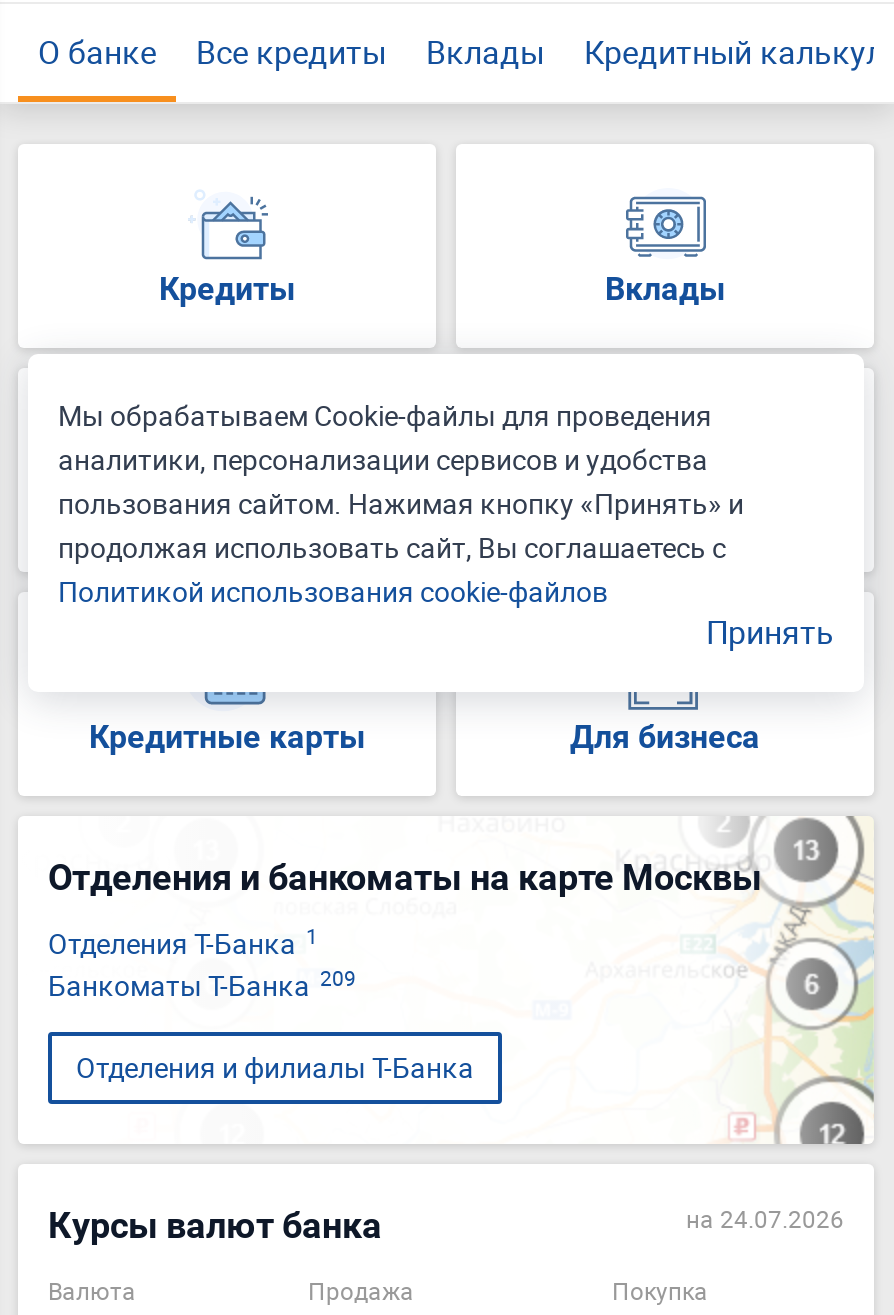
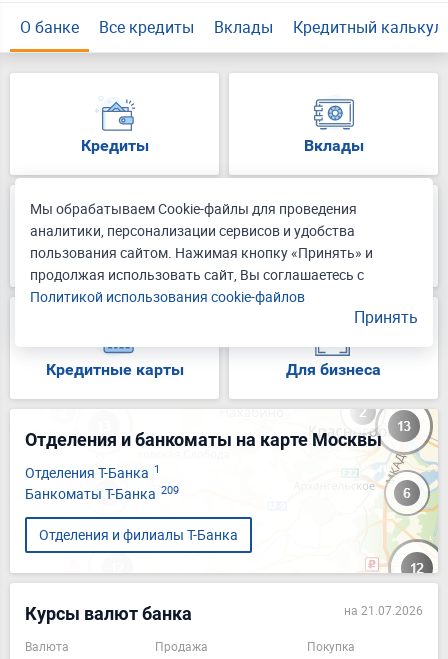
- на 24.07.2026
+ на 21.07.2026
